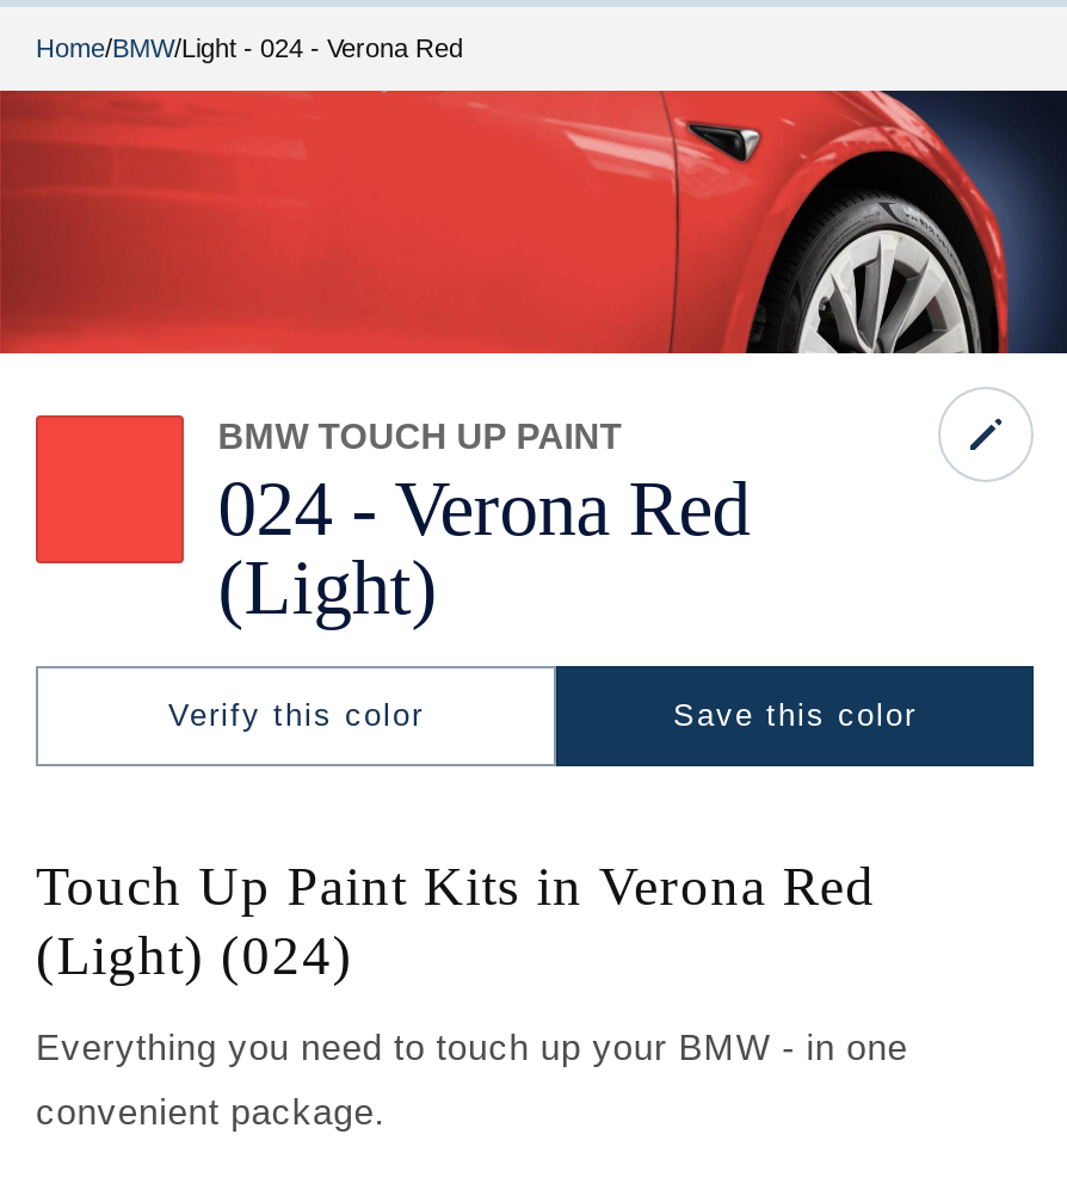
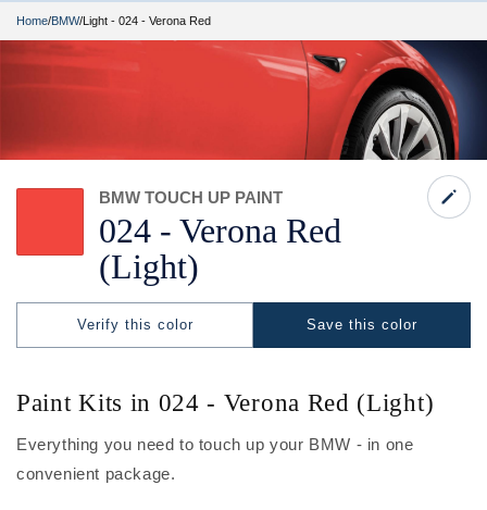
- Touch Up Paint Kits in Verona Red
- (Light) (024)
+ Paint Kits in 024 - Verona Red (Light)
